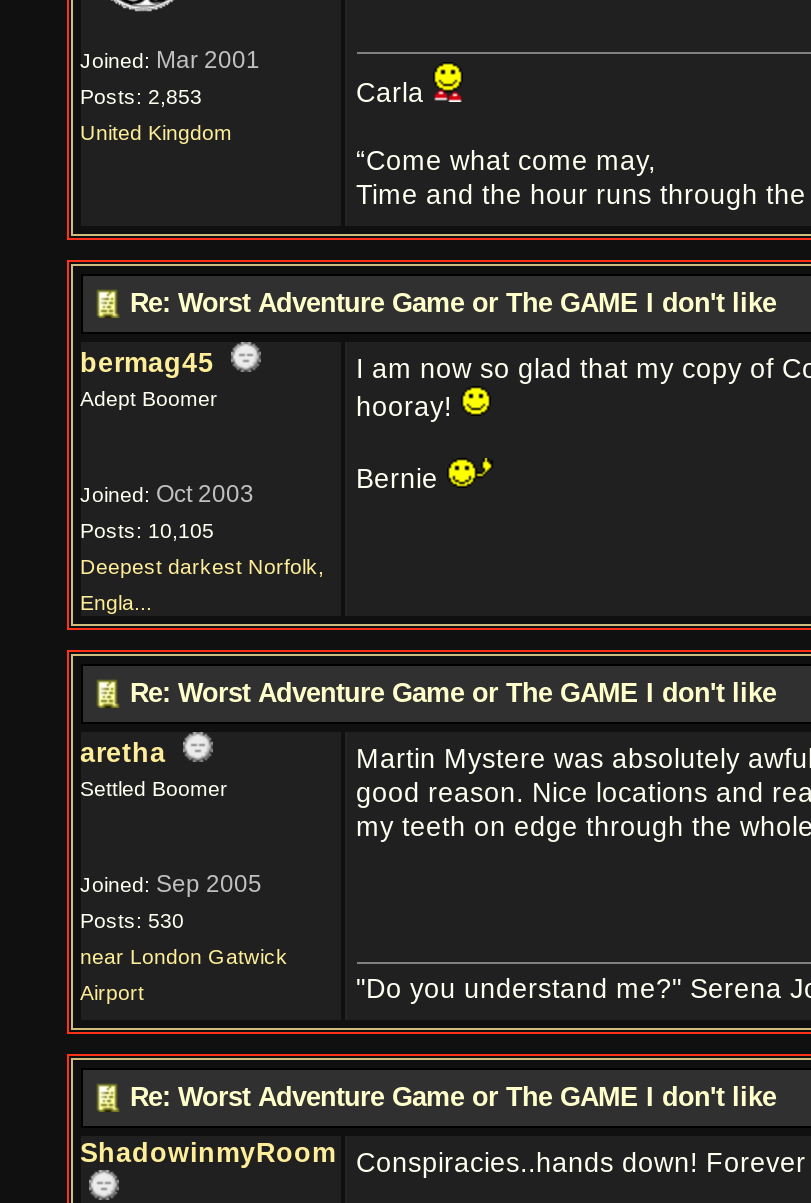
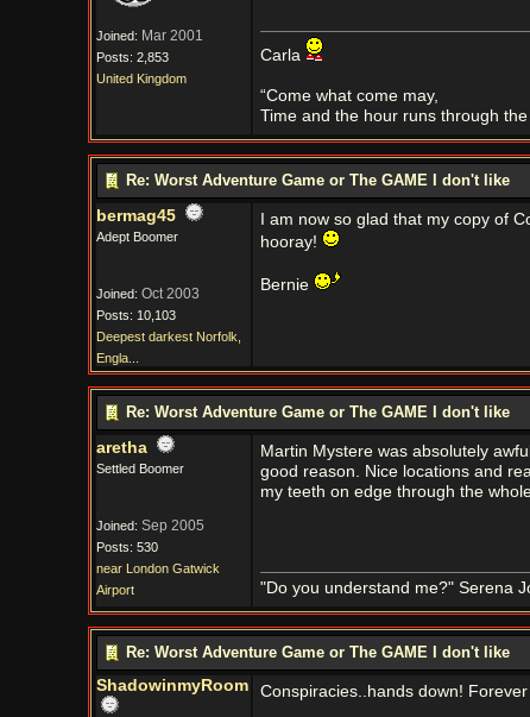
- Posts: 10,105
+ Posts: 10,103
